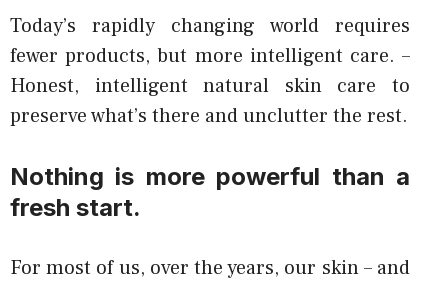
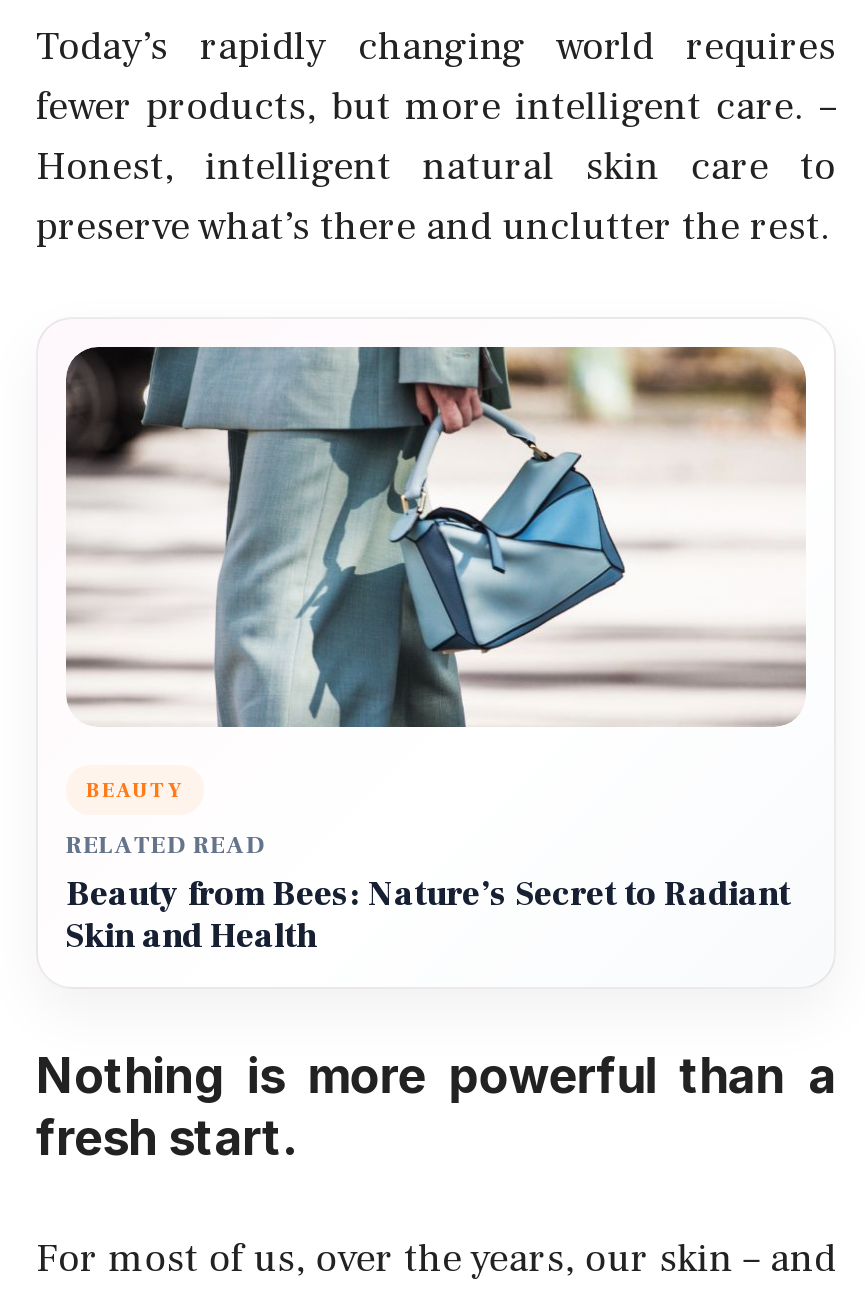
+ [image]
+ BEAUTY
+ RELATED READ
+ Beauty from Bees: Nature’s Secret to Radiant
+ Skin and Health
